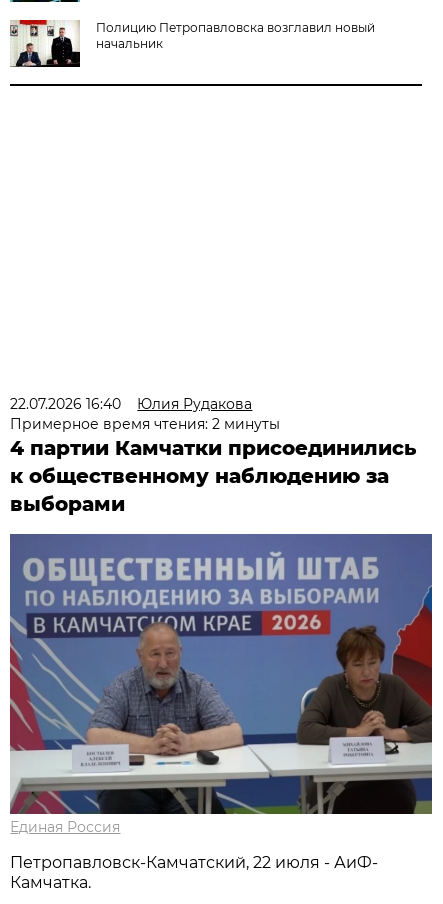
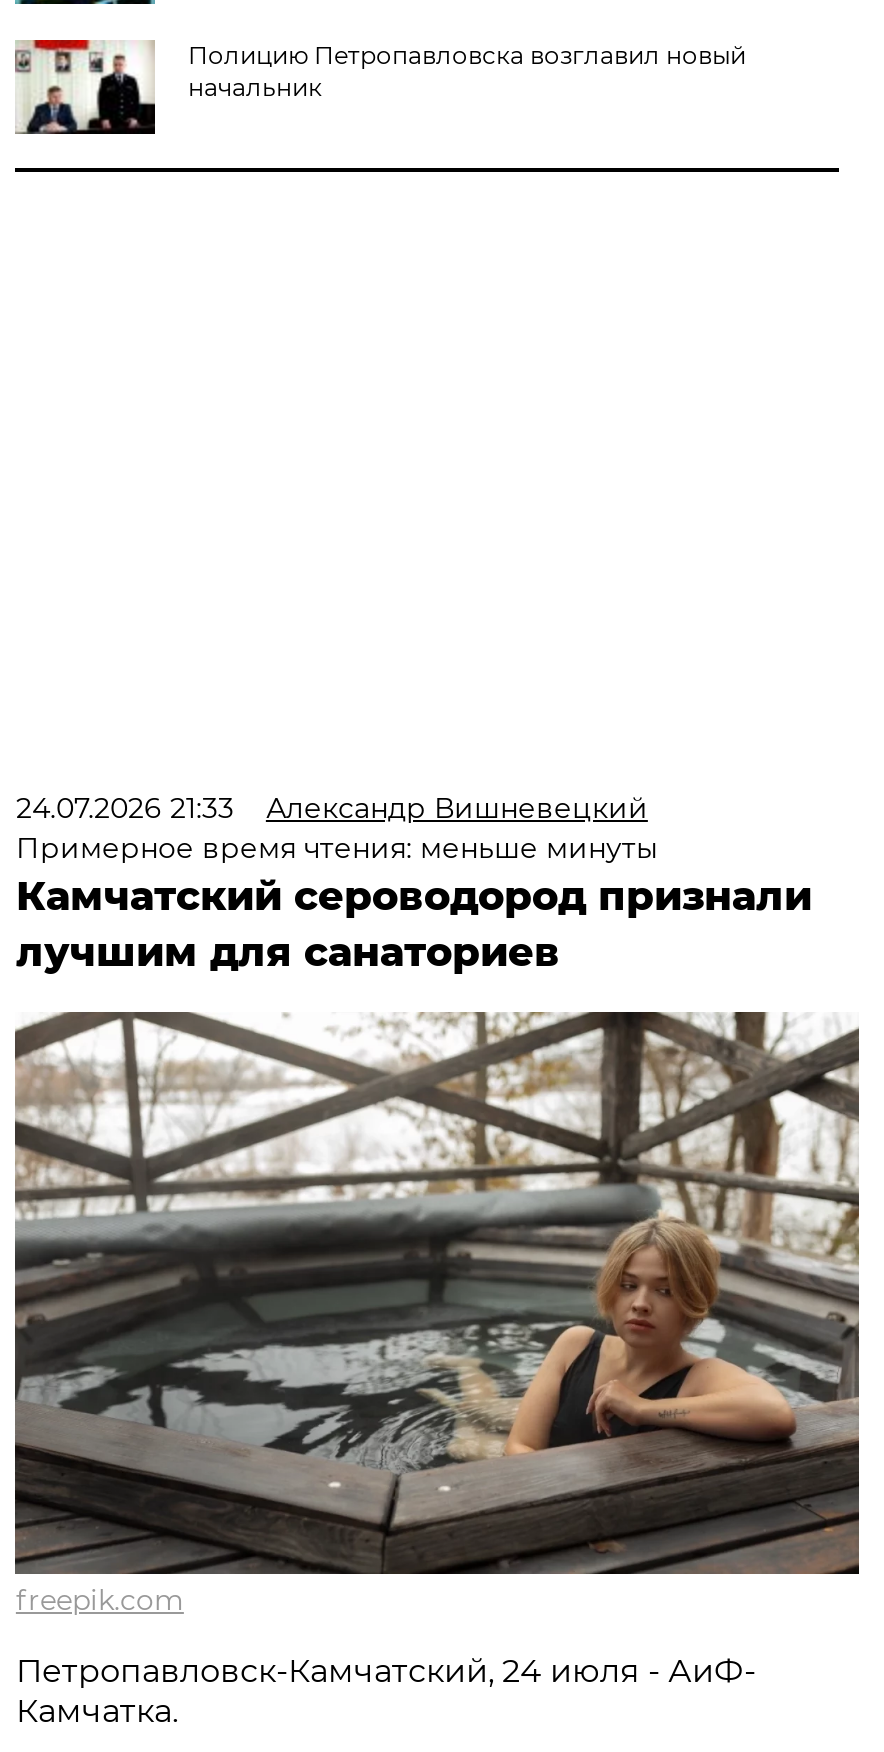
- 22.07.2026 16:40
- Юлия Рудакова
- Примерное время чтения: 2 минуты
- 4 партии Камчатки присоединились
- к общественному наблюдению за
- выборами
+ 24.07.2026 21:33
+ Александр Вишневецкий
+ Примерное время чтения: меньше минуты
+ Камчатский сероводород признали
+ лучшим для санаториев

- [image]
- Единая Россия
+ [image]
+ freepik.com

- Петропавловск-Камчатский, 22 июля - АиФ-
+ Петропавловск-Камчатский, 24 июля - АиФ-
